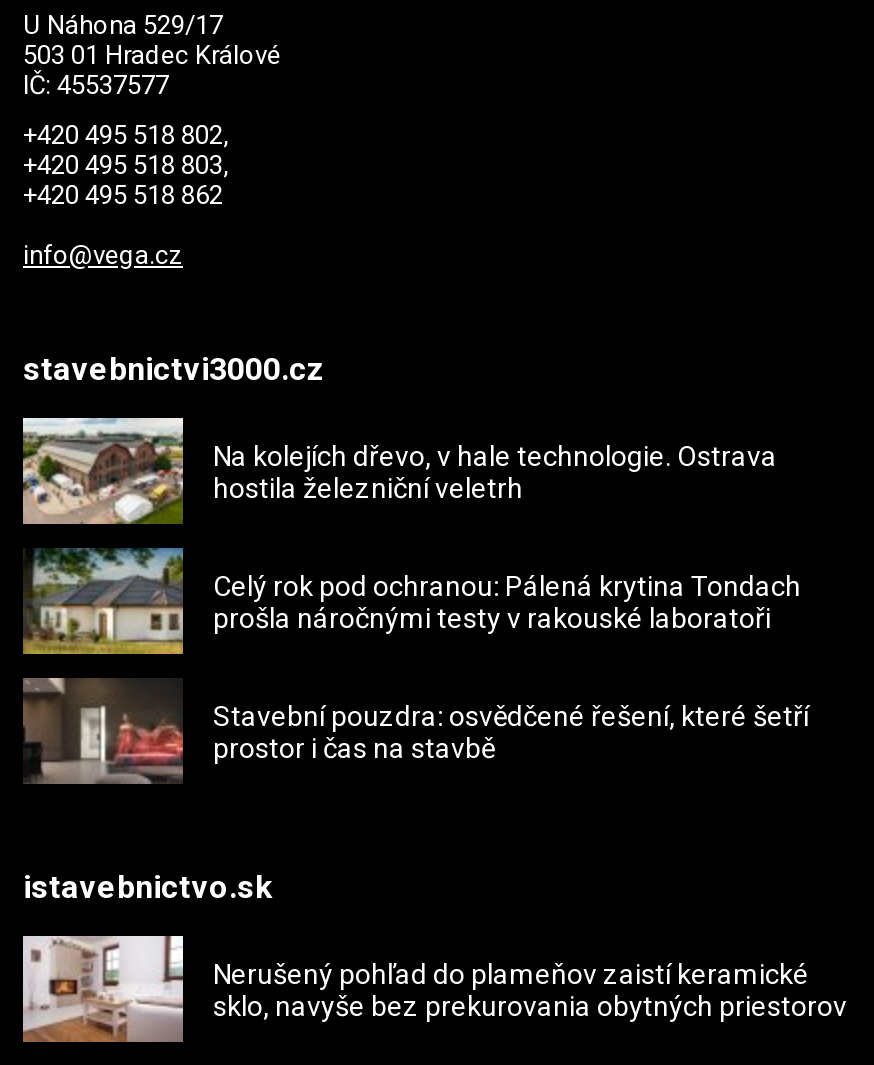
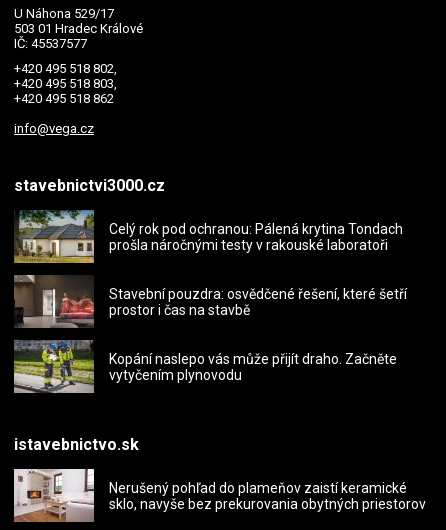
- [image]
- Na kolejích dřevo, v hale technologie. Ostrava
- hostila železniční veletrh

moved up: [image] | Celý rok pod ochranou: Pálená krytina Tondach | prošla náročnými testy v rakouské laboratoři | Stavební pouzdra: osvědčené řešení, které šetří | prostor i čas na stavbě

+ [image]
+ Kopání naslepo vás může přijít draho. Začněte
+ vytyčením plynovodu
